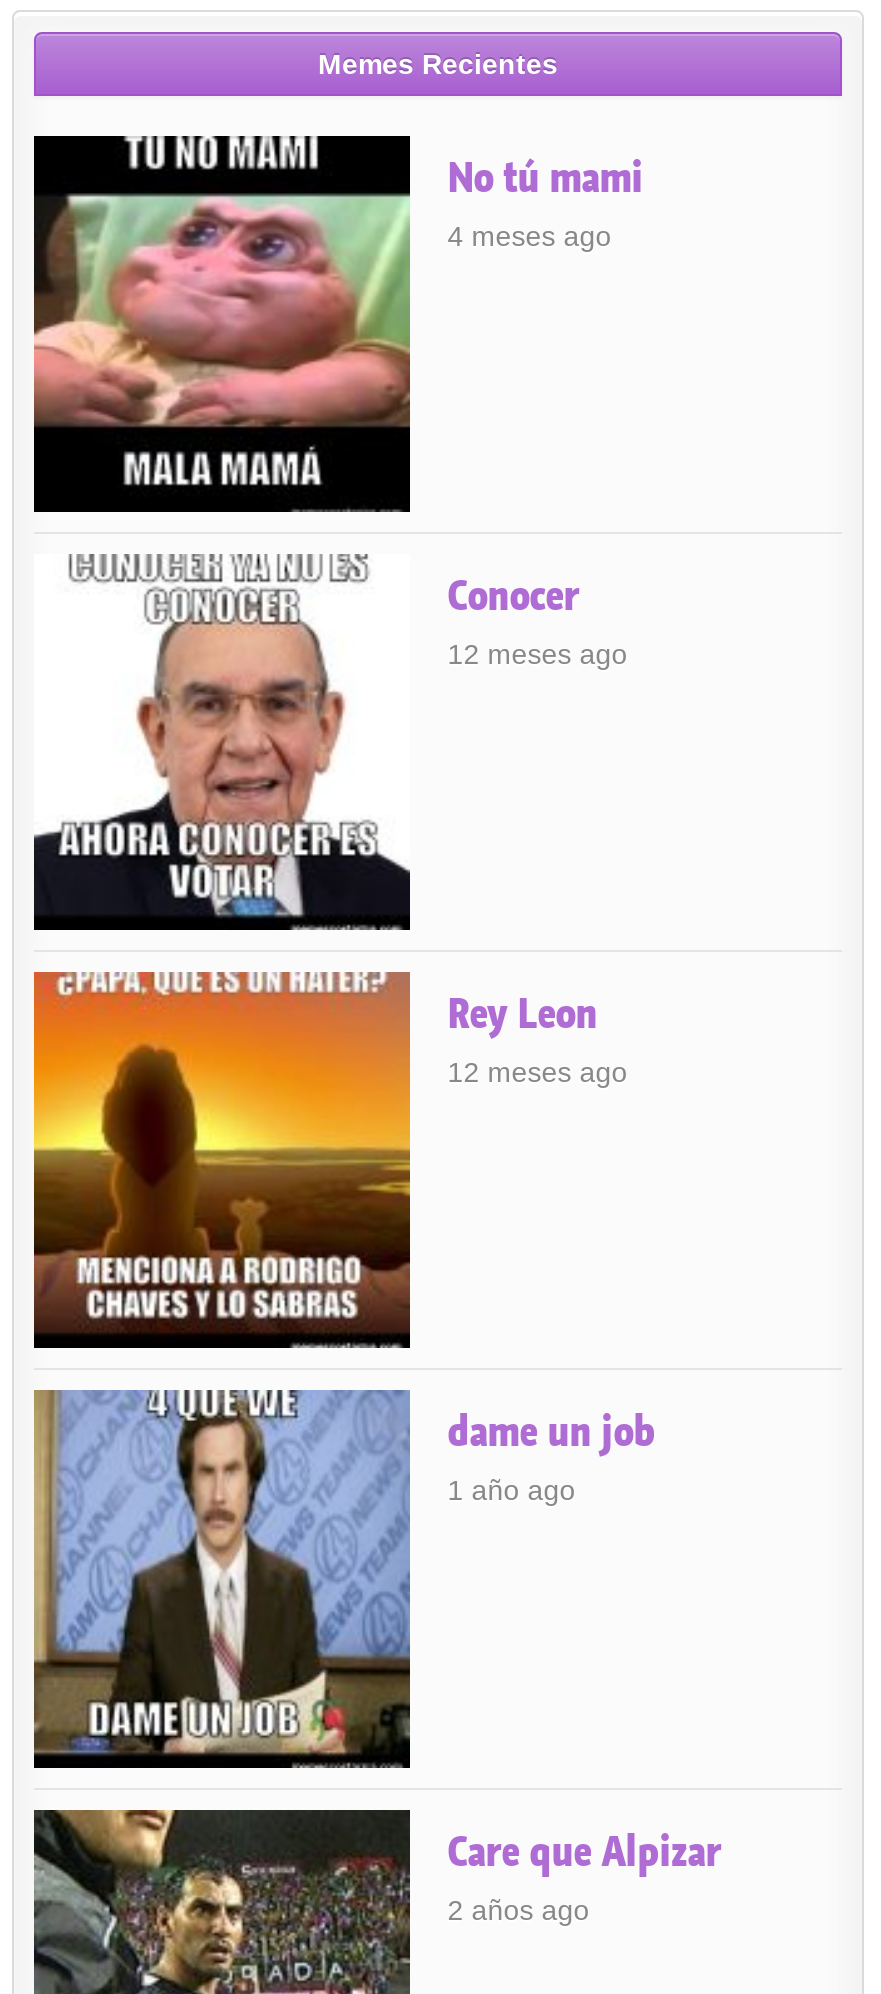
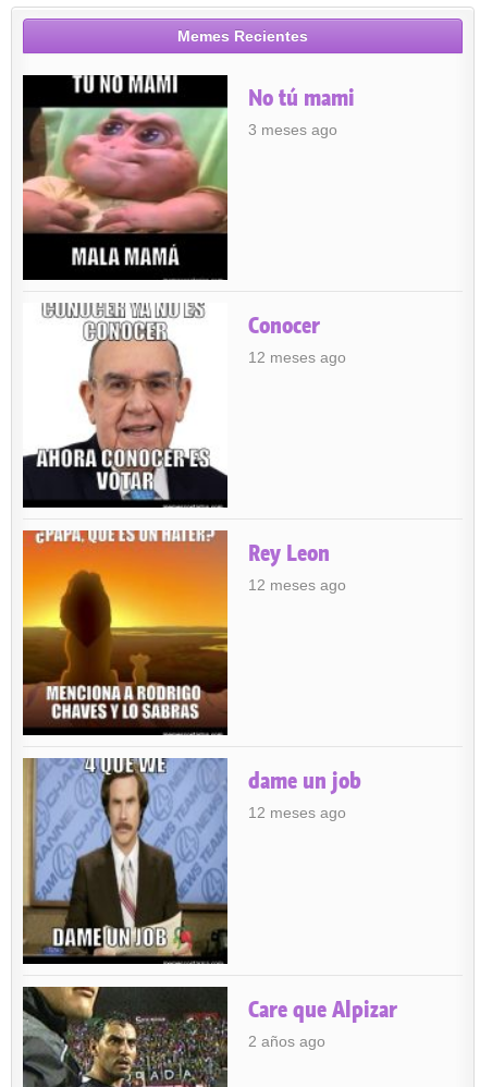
- 4 meses ago
+ 3 meses ago

- 1 año ago
+ 12 meses ago
